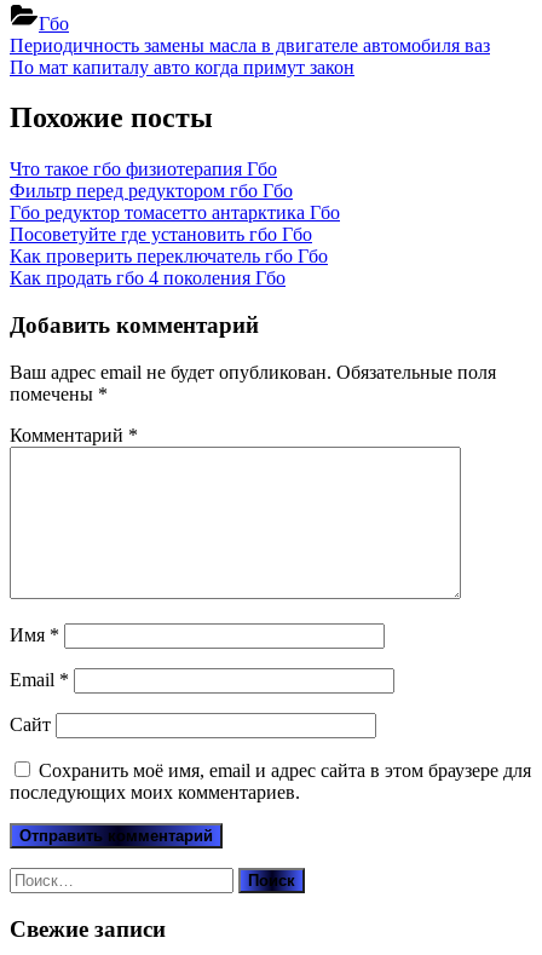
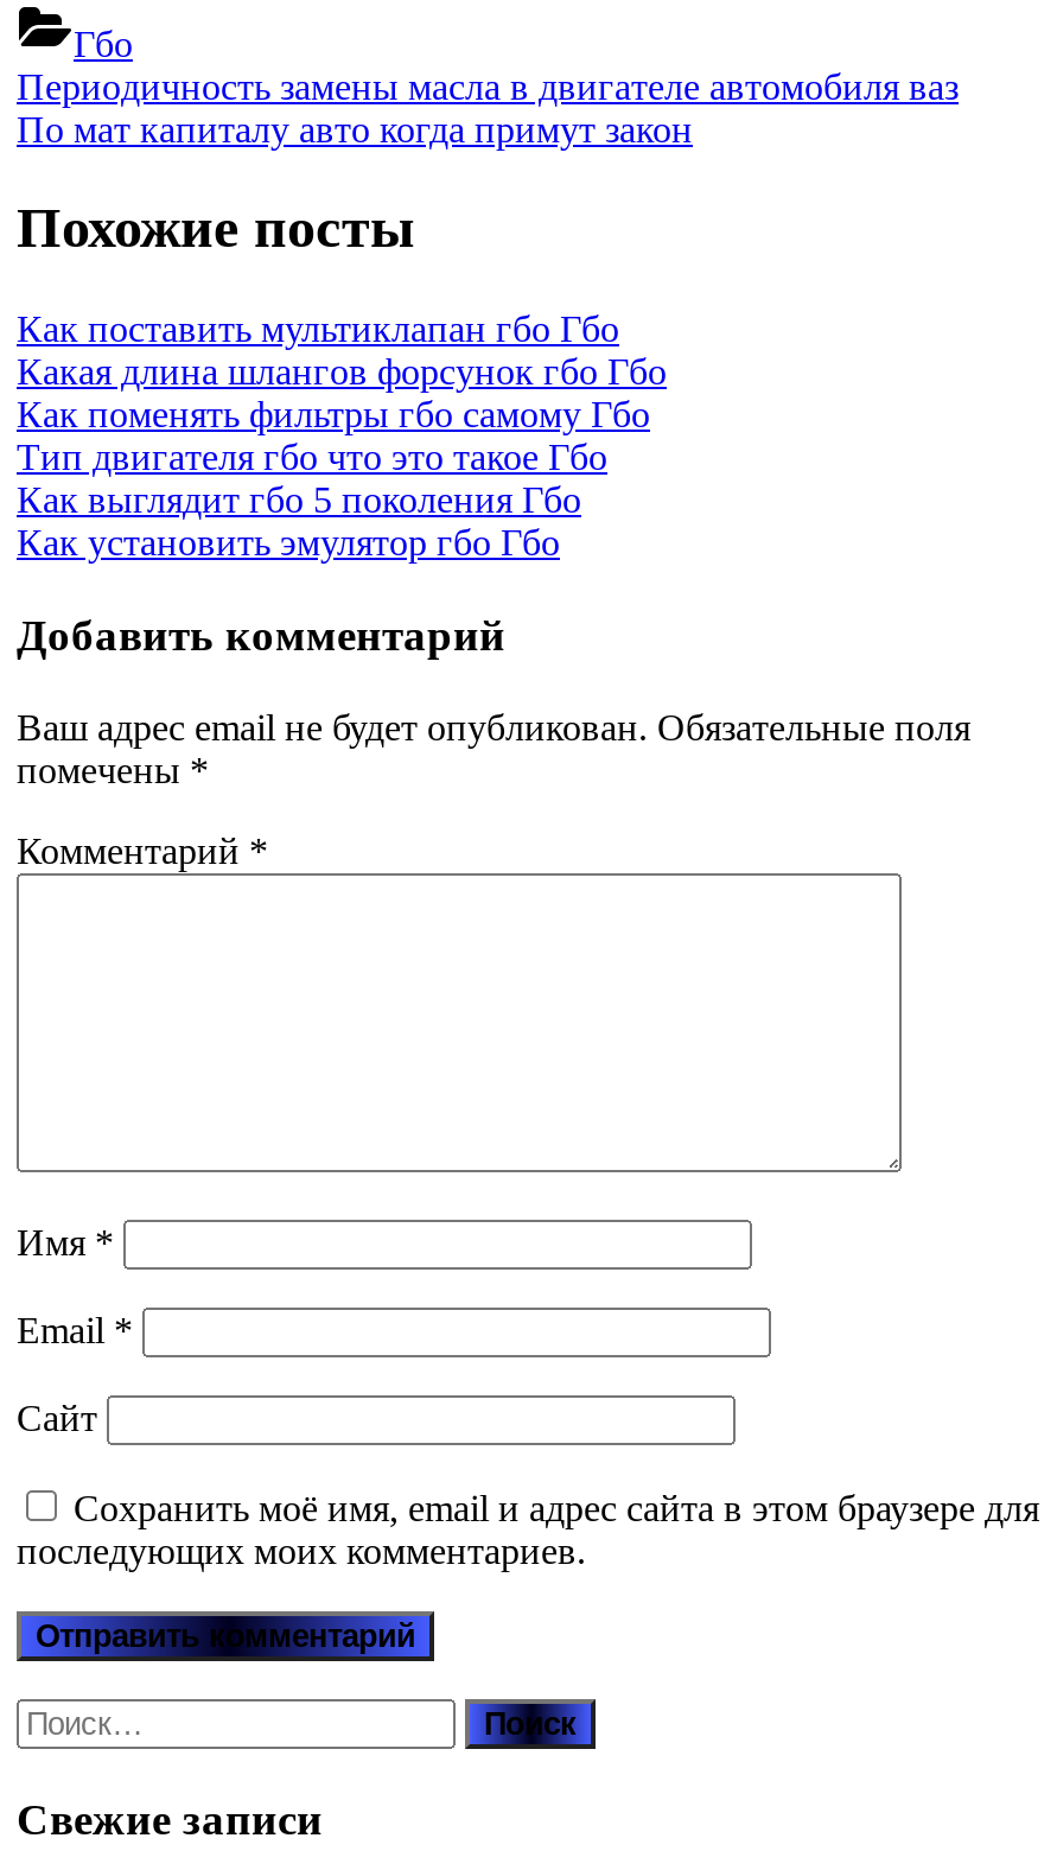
- Что такое гбо физиотерапия Гбо
- Фильтр перед редуктором гбо Гбо
- Гбо редуктор томасетто антарктика Гбо
- Посоветуйте где установить гбо Гбо
- Как проверить переключатель гбо Гбо
- Как продать гбо 4 поколения Гбо
+ Как поставить мультиклапан гбо Гбо
+ Какая длина шлангов форсунок гбо Гбо
+ Как поменять фильтры гбо самому Гбо
+ Тип двигателя гбо что это такое Гбо
+ Как выглядит гбо 5 поколения Гбо
+ Как установить эмулятор гбо Гбо
